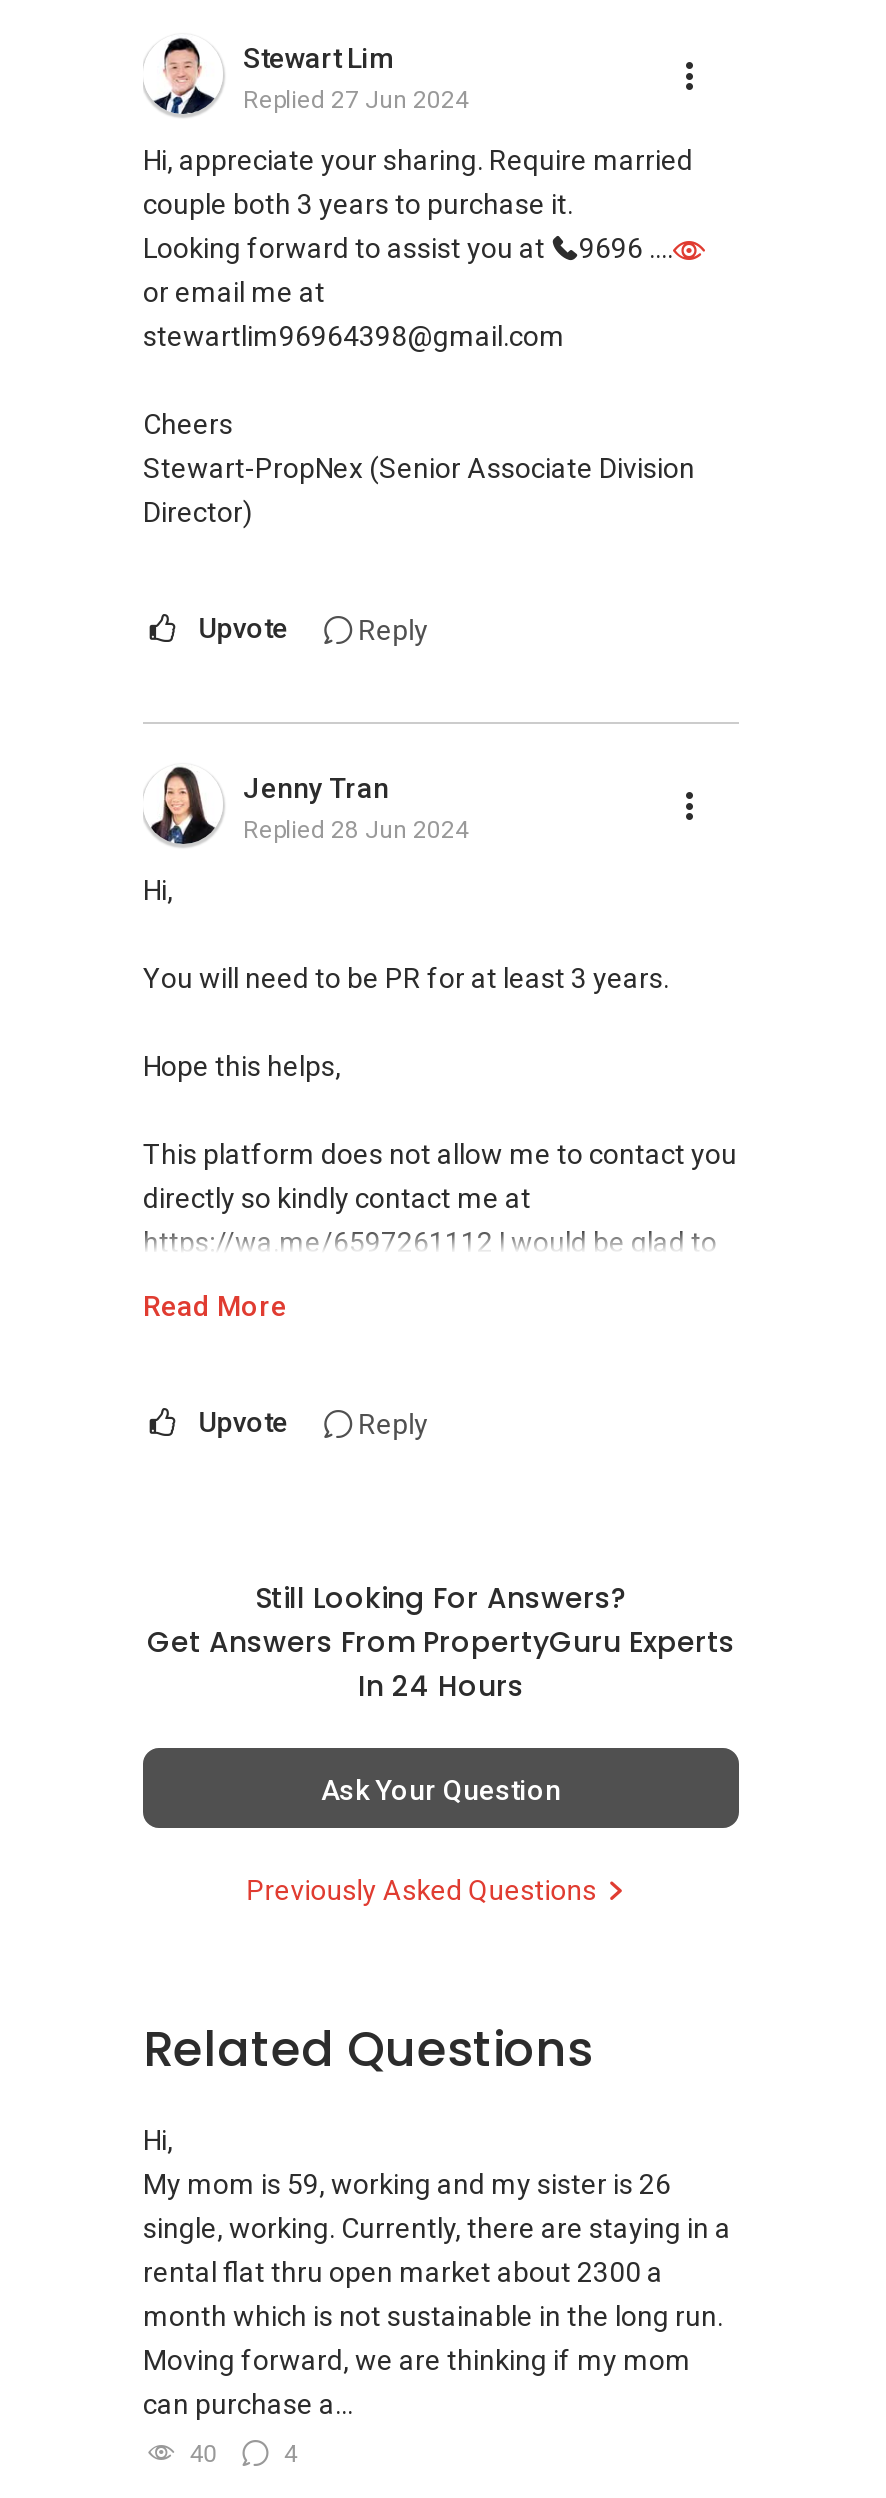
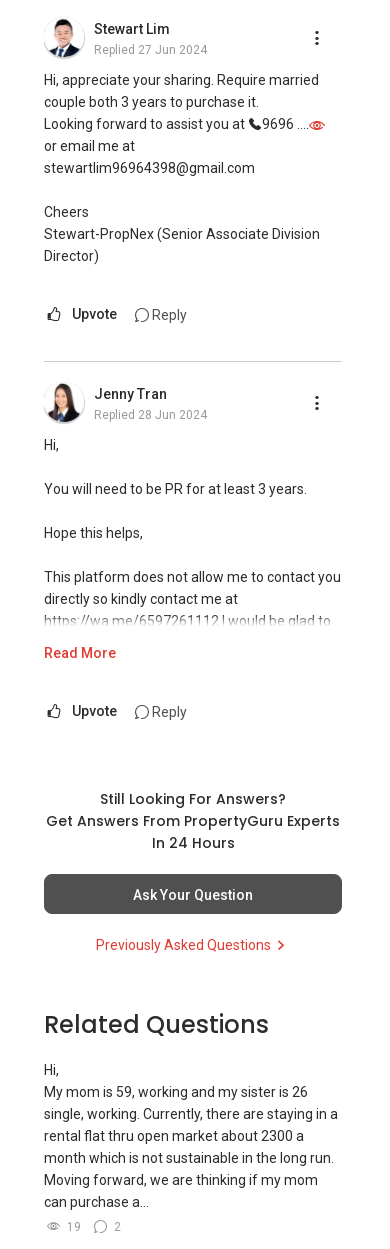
- 40
+ 19

- 4
+ 2
